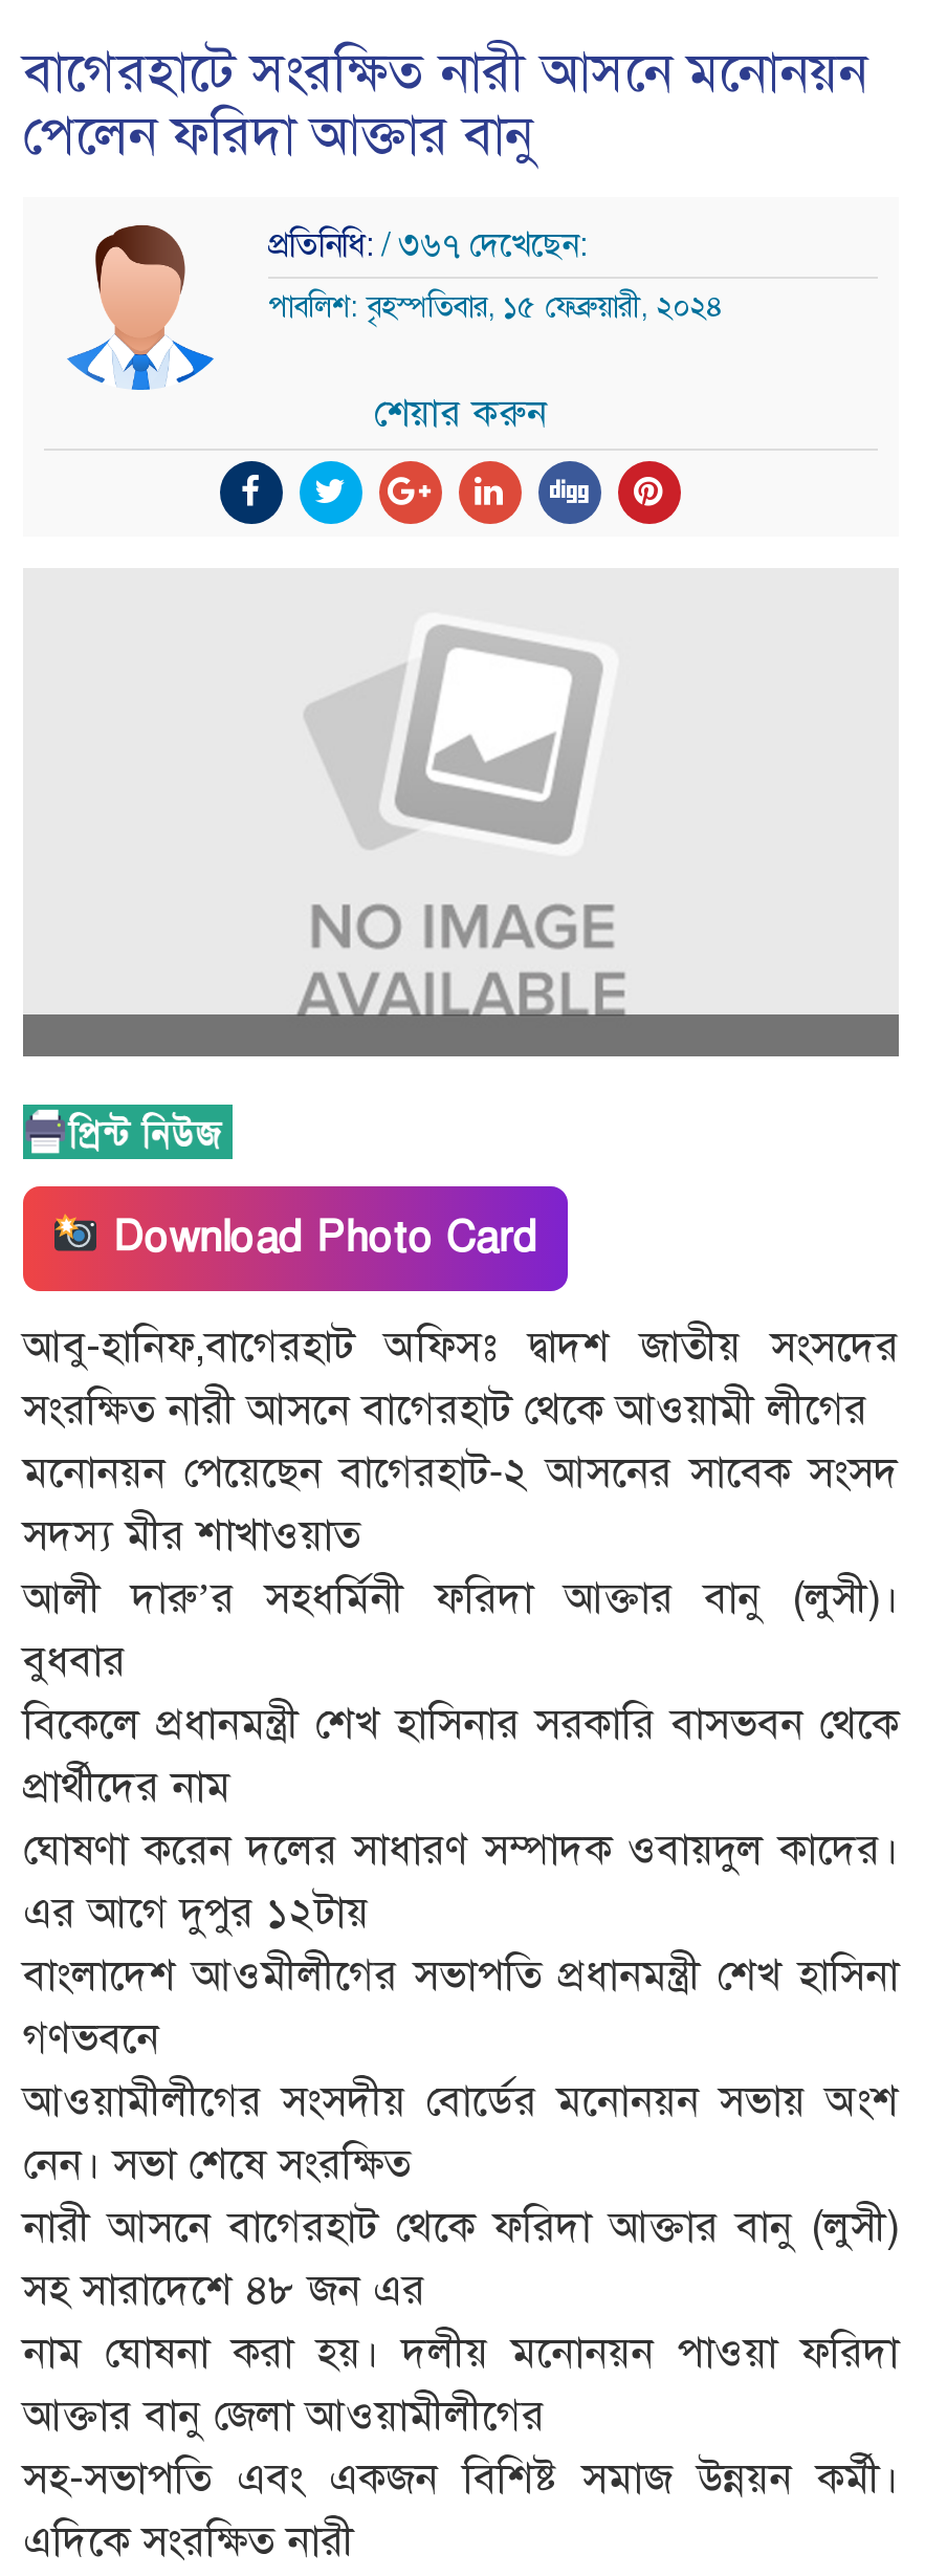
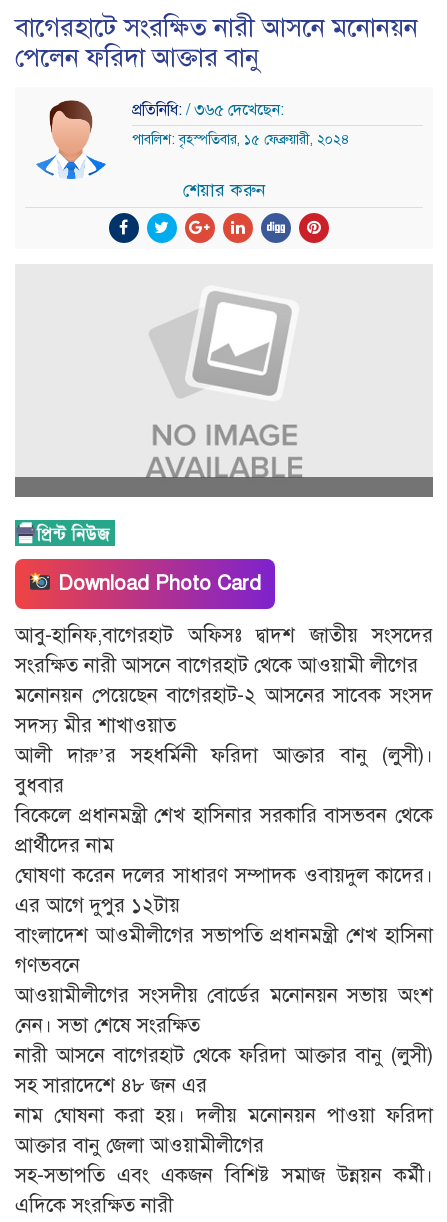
- প্রতিনিধি: / ৩৬৭ দেখেছেন:
+ প্রতিনিধি: / ৩৬৫ দেখেছেন:
